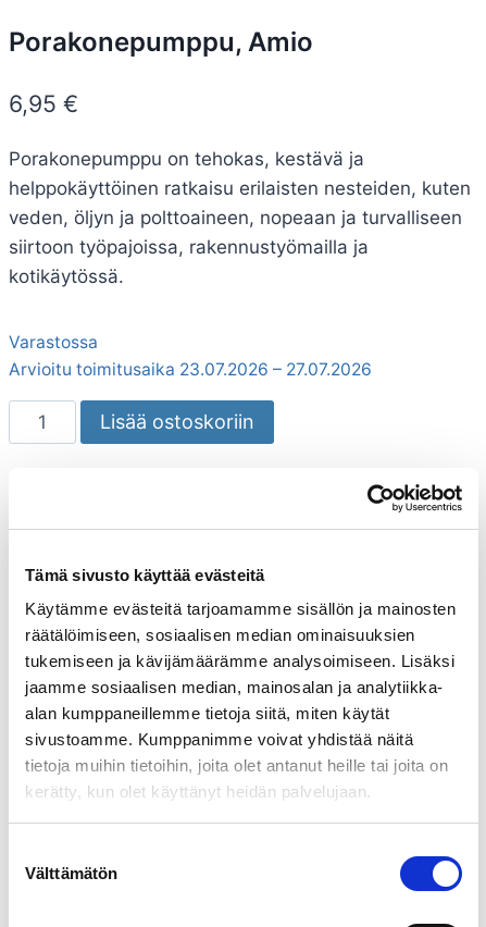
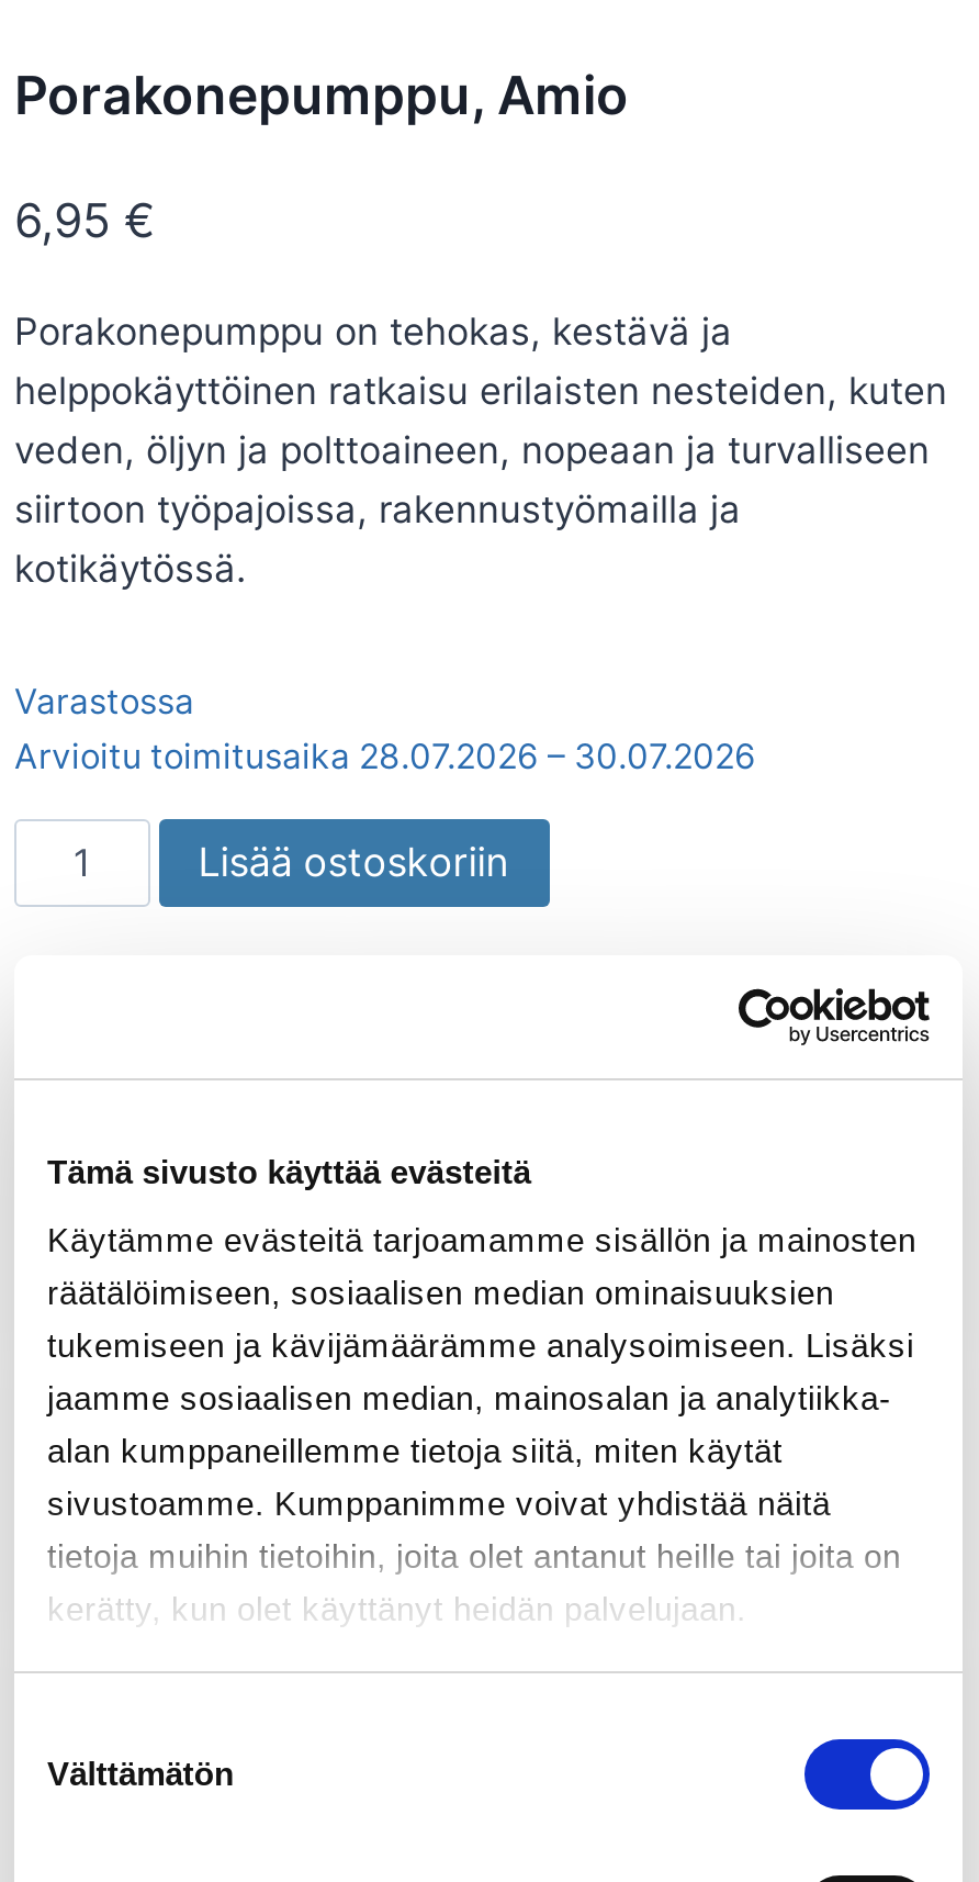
- Arvioitu toimitusaika 23.07.2026 – 27.07.2026
+ Arvioitu toimitusaika 28.07.2026 – 30.07.2026
